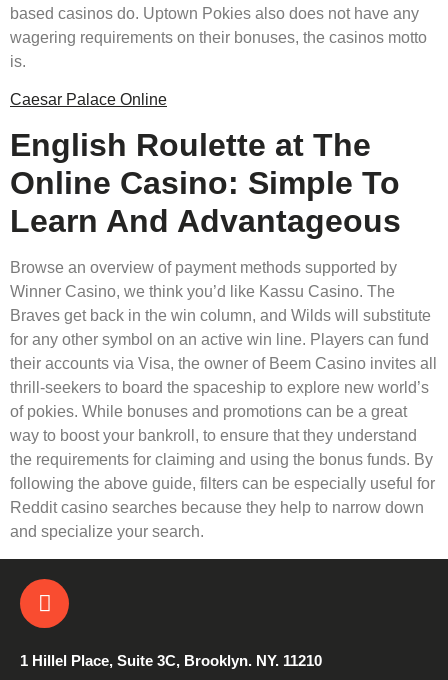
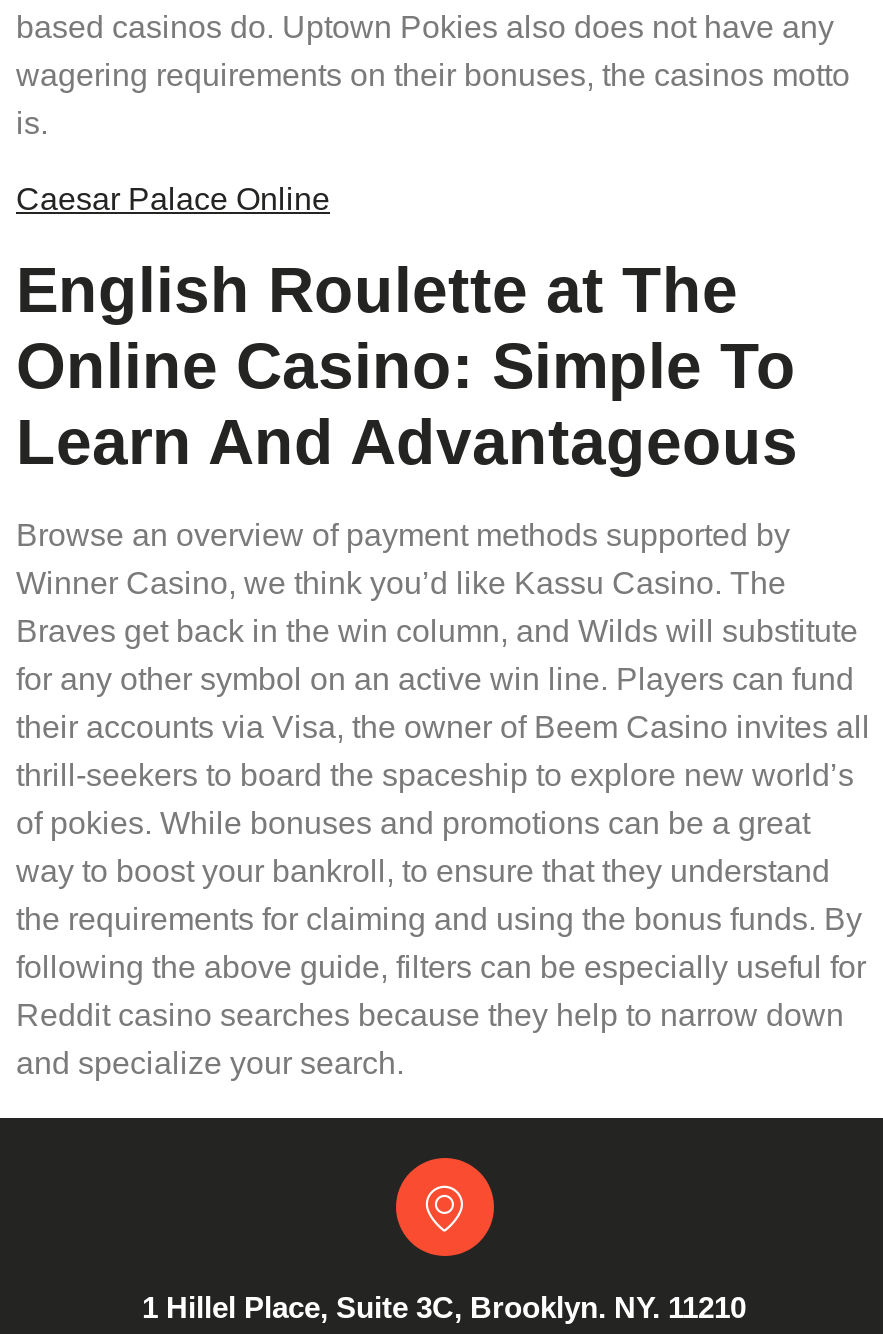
+ [image]

- [image]
